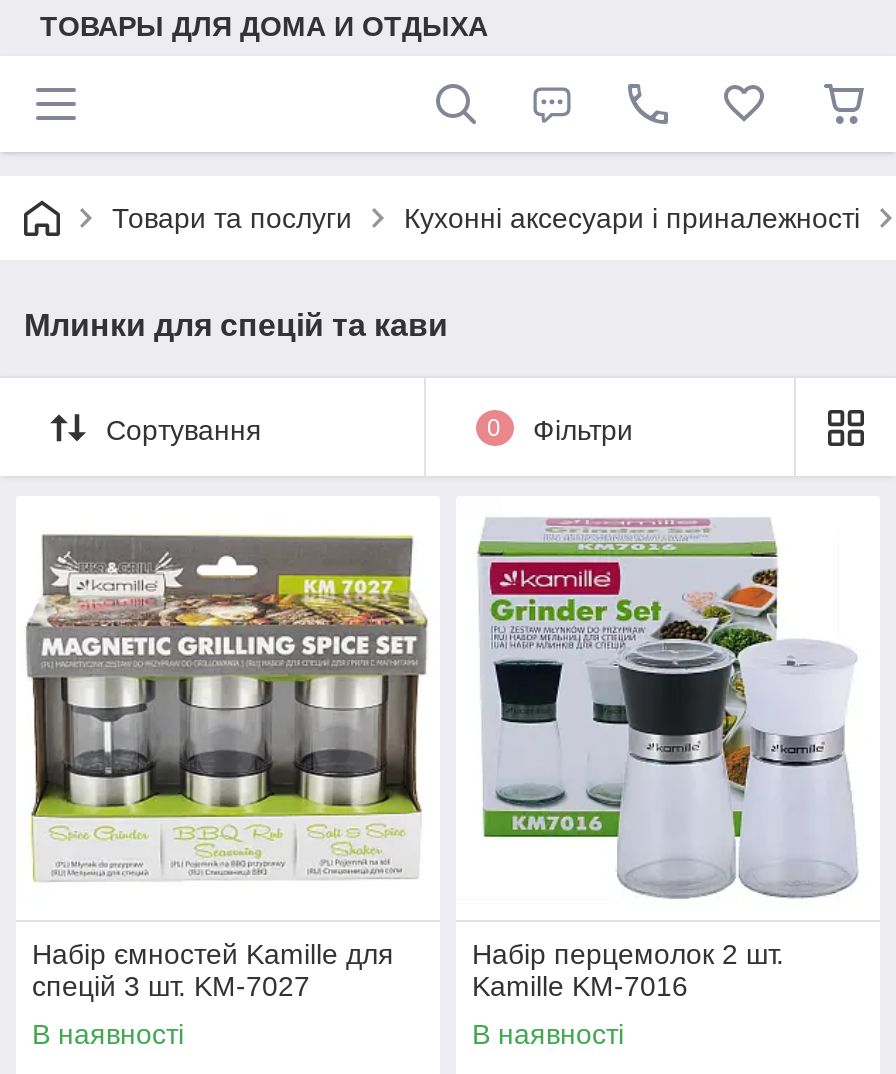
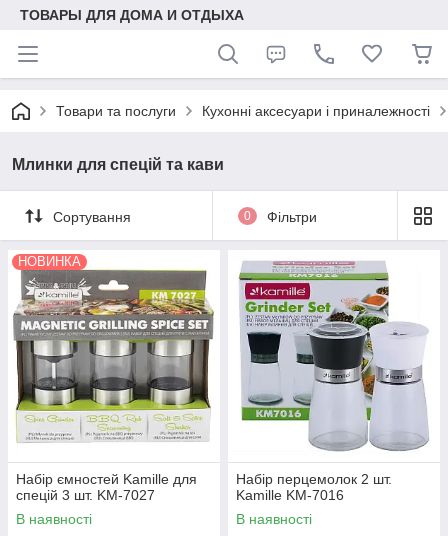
+ НОВИНКА
